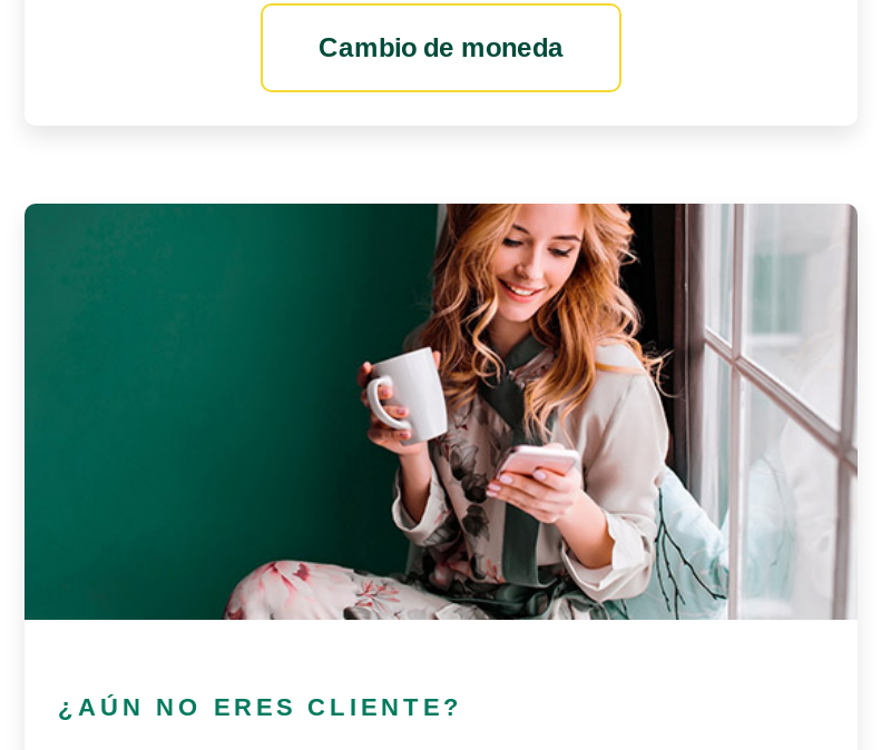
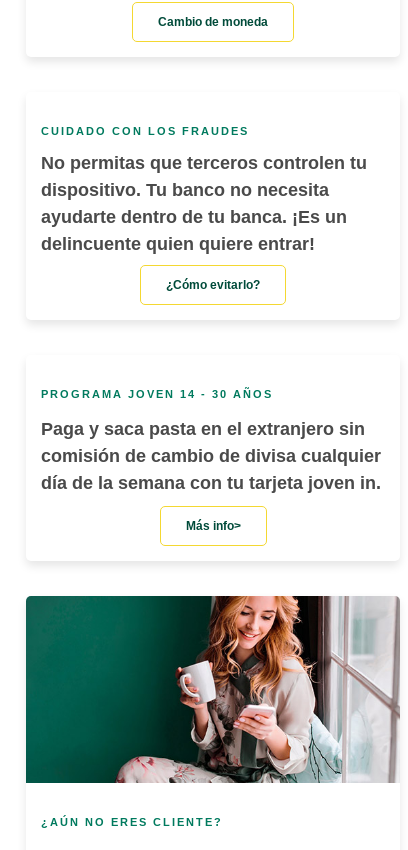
+ CUIDADO CON LOS FRAUDES
+ No permitas que terceros controlen tu
+ dispositivo. Tu banco no necesita
+ ayudarte dentro de tu banca. ¡Es un
+ delincuente quien quiere entrar!
+ ¿Cómo evitarlo?

+ PROGRAMA JOVEN 14 - 30 AÑOS
+ Paga y saca pasta en el extranjero sin
+ comisión de cambio de divisa cualquier
+ día de la semana con tu tarjeta joven in.
+ Más info>
